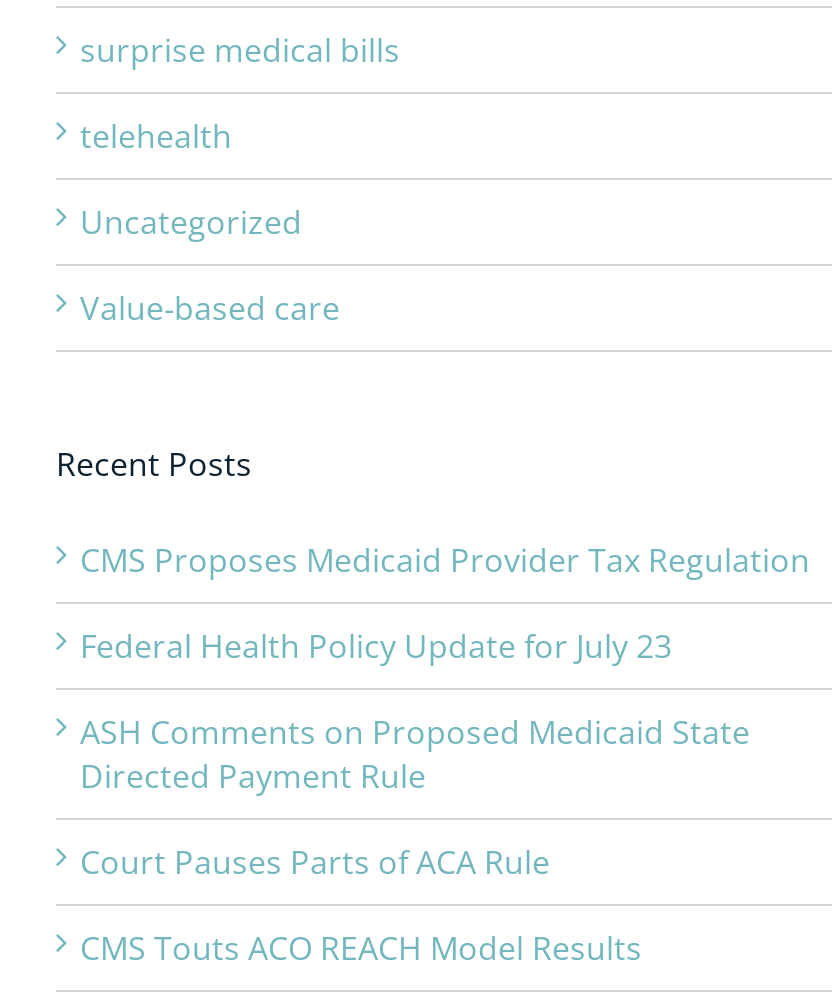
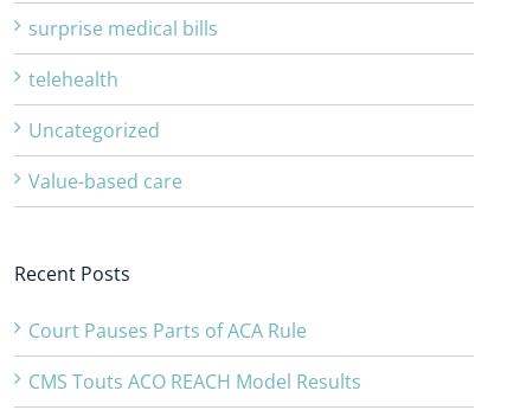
- CMS Proposes Medicaid Provider Tax Regulation
- Federal Health Policy Update for July 23
- ASH Comments on Proposed Medicaid State
- Directed Payment Rule
